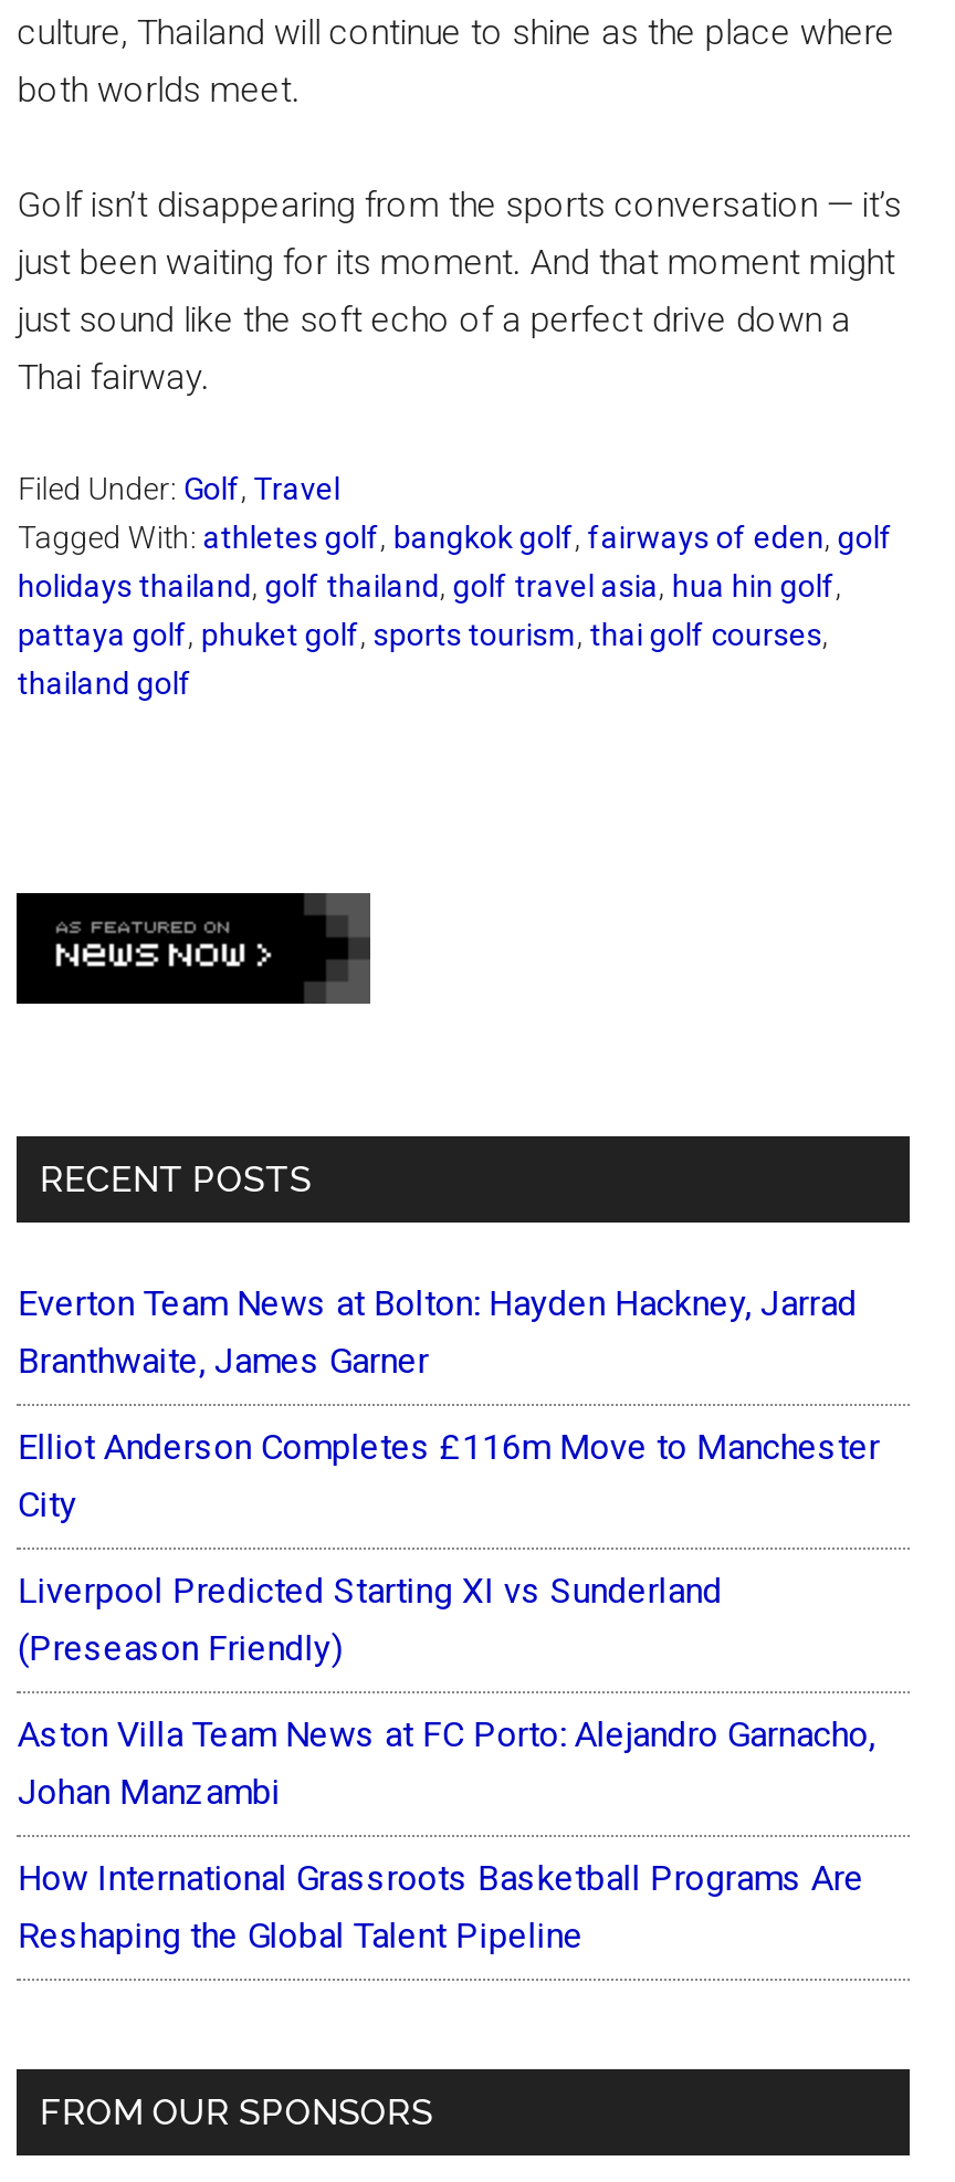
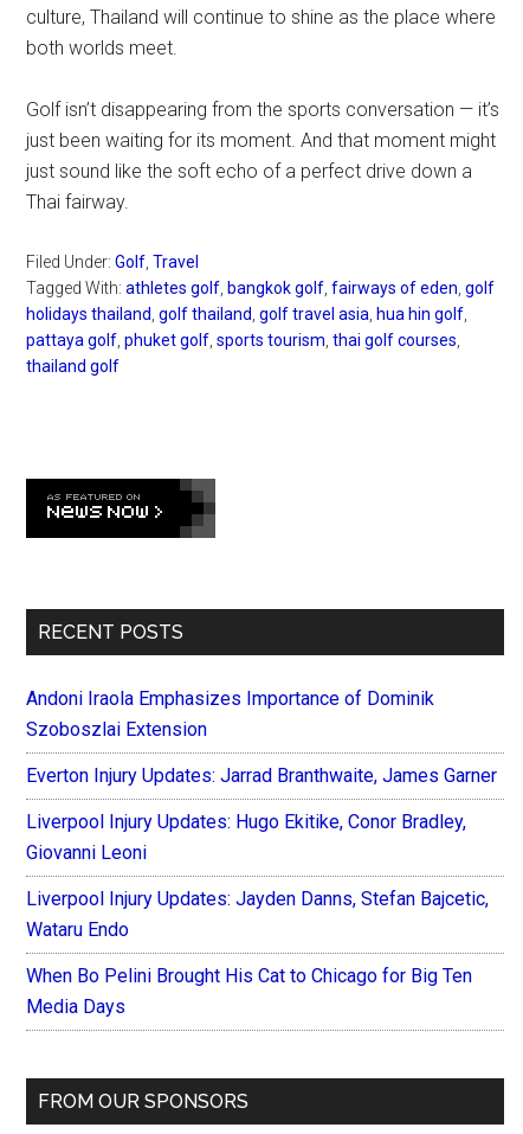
- Everton Team News at Bolton: Hayden Hackney, Jarrad
- Branthwaite, James Garner
+ Andoni Iraola Emphasizes Importance of Dominik
+ Szoboszlai Extension

- Elliot Anderson Completes £116m Move to Manchester
- City
+ Everton Injury Updates: Jarrad Branthwaite, James Garner

- Liverpool Predicted Starting XI vs Sunderland
- (Preseason Friendly)
+ Liverpool Injury Updates: Hugo Ekitike, Conor Bradley,
+ Giovanni Leoni

- Aston Villa Team News at FC Porto: Alejandro Garnacho,
- Johan Manzambi
+ Liverpool Injury Updates: Jayden Danns, Stefan Bajcetic,
+ Wataru Endo

- How International Grassroots Basketball Programs Are
- Reshaping the Global Talent Pipeline
+ When Bo Pelini Brought His Cat to Chicago for Big Ten
+ Media Days
